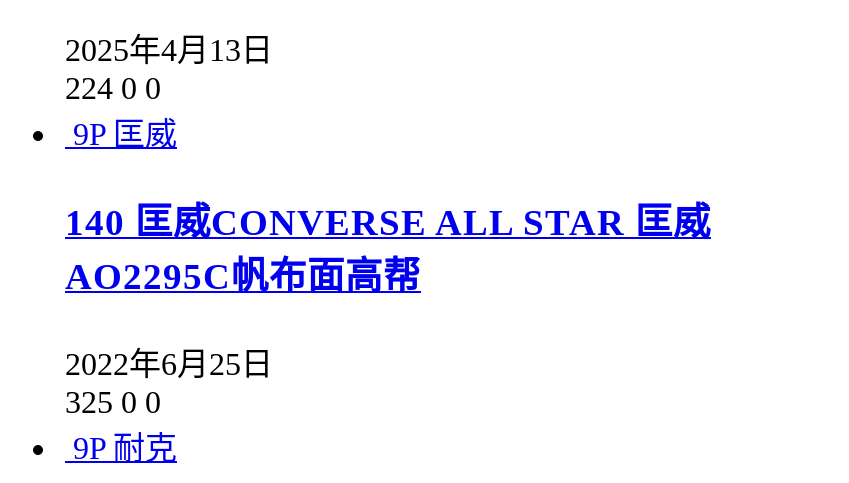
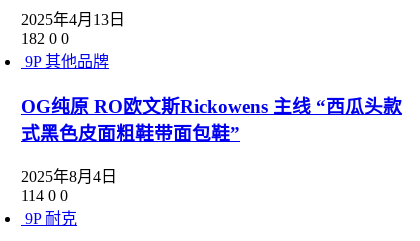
- 224 0 0
- 9P 匡威
+ 182 0 0
+ 9P 其他品牌

- 140 匡威CONVERSE ALL STAR 匡威
- AO2295C帆布面高帮
+ OG纯原 RO欧文斯Rickowens 主线 “西瓜头款
+ 式黑色皮面粗鞋带面包鞋”

- 2022年6月25日
- 325 0 0
+ 2025年8月4日
+ 114 0 0
